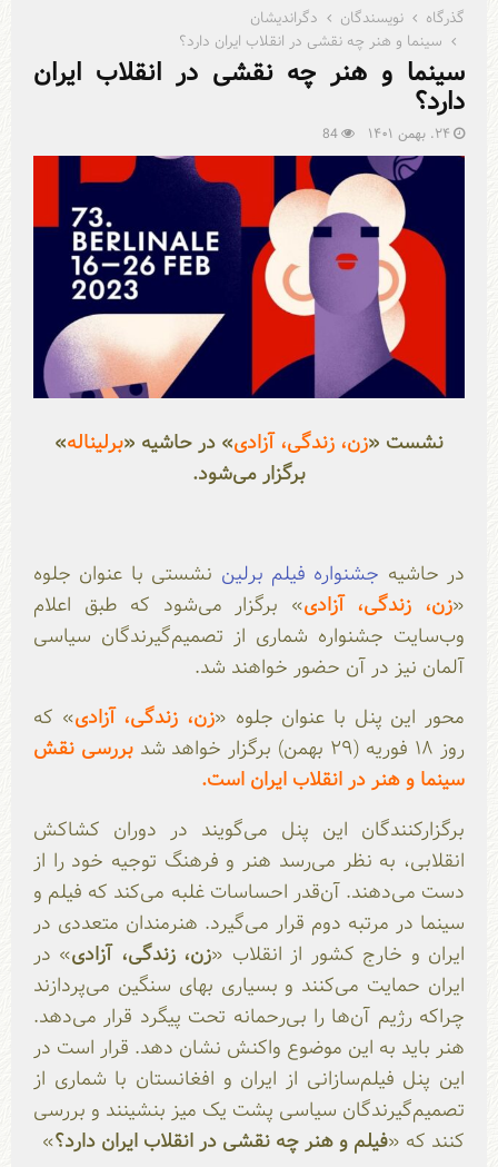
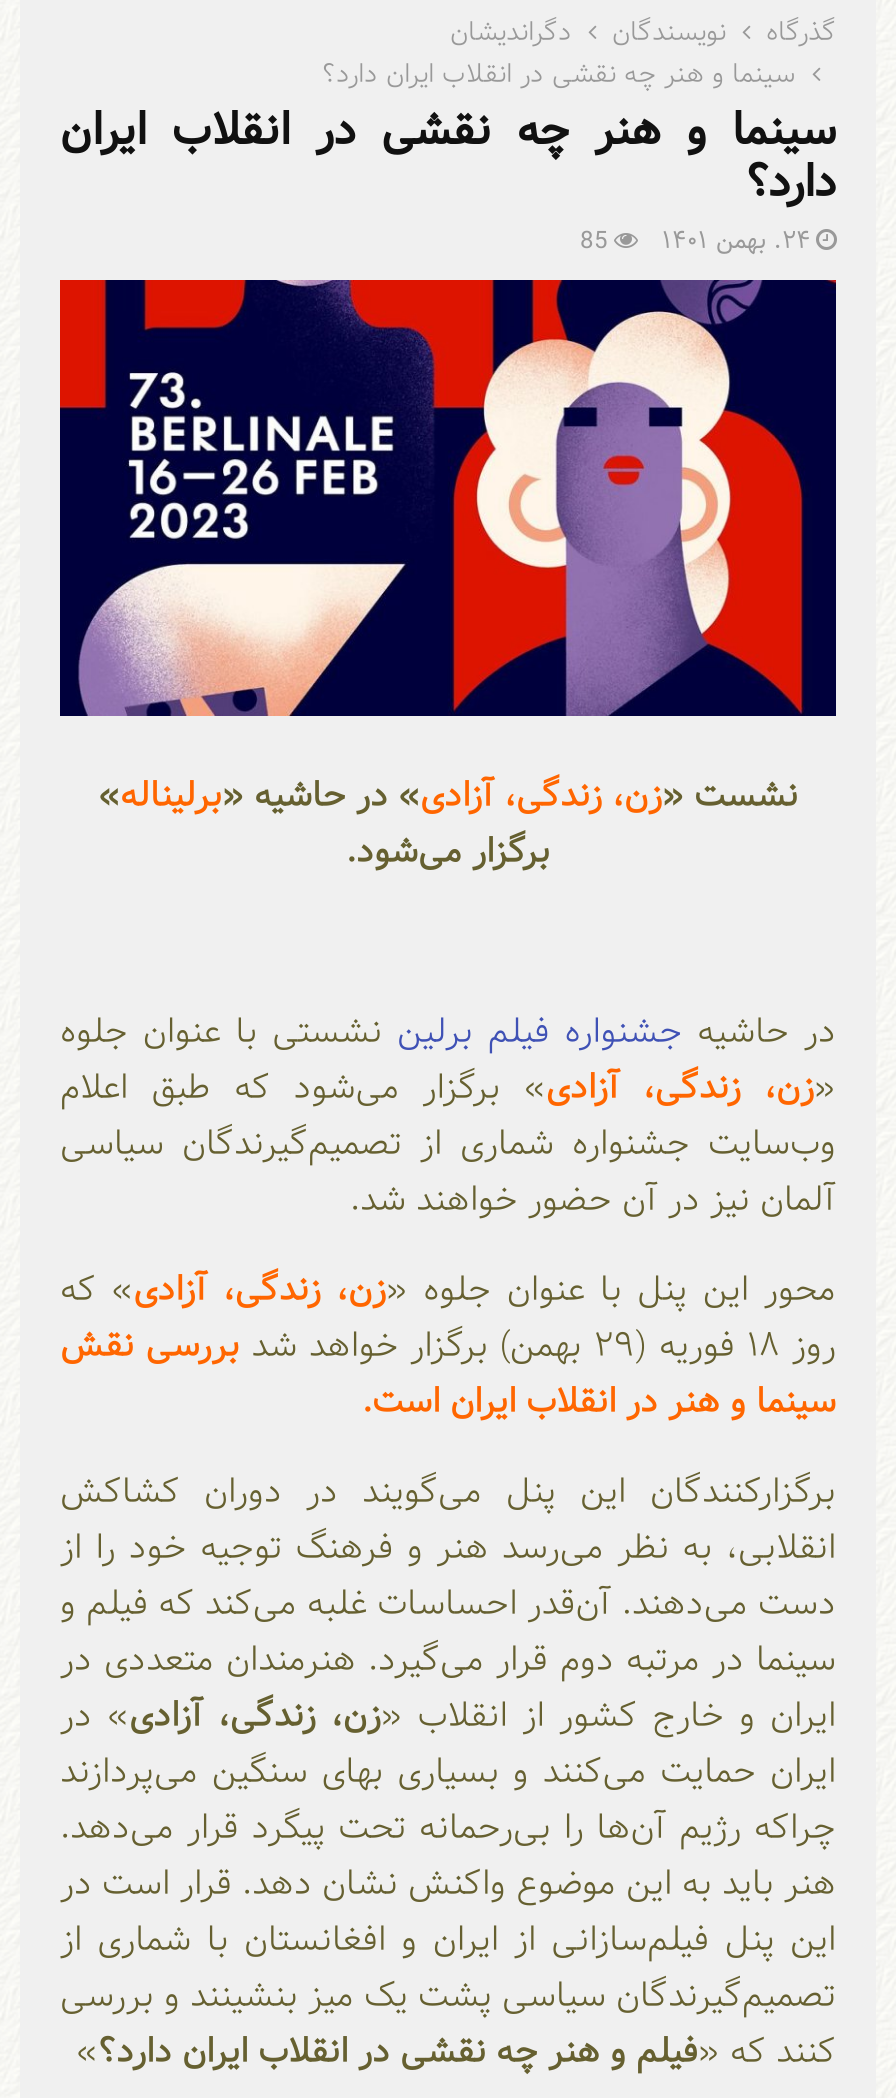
- 84
+ 85
